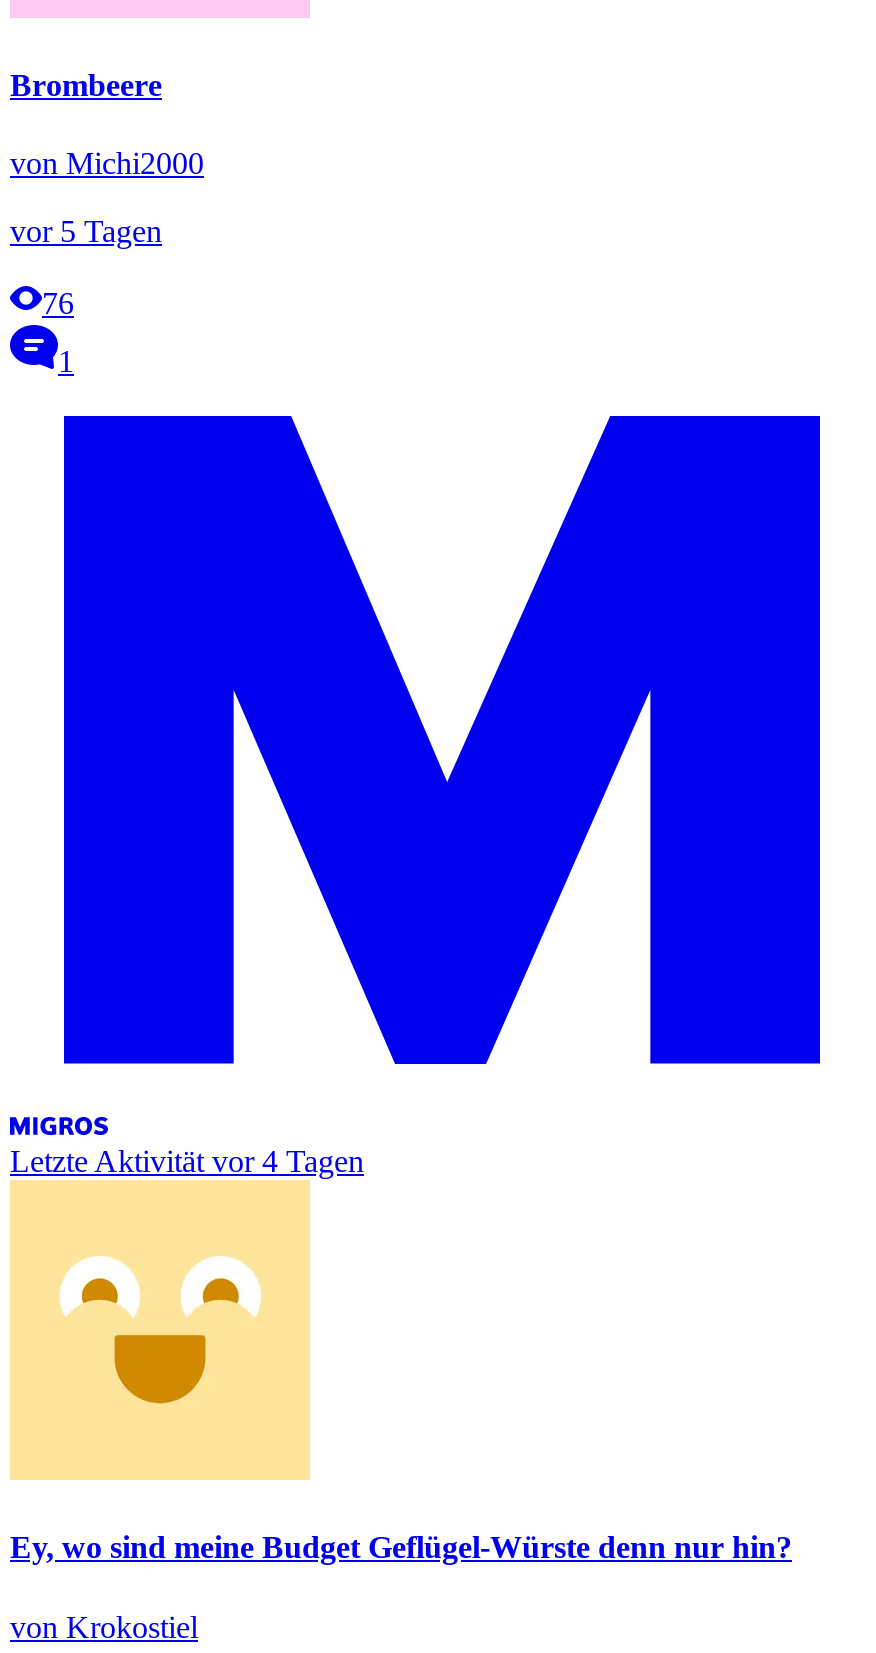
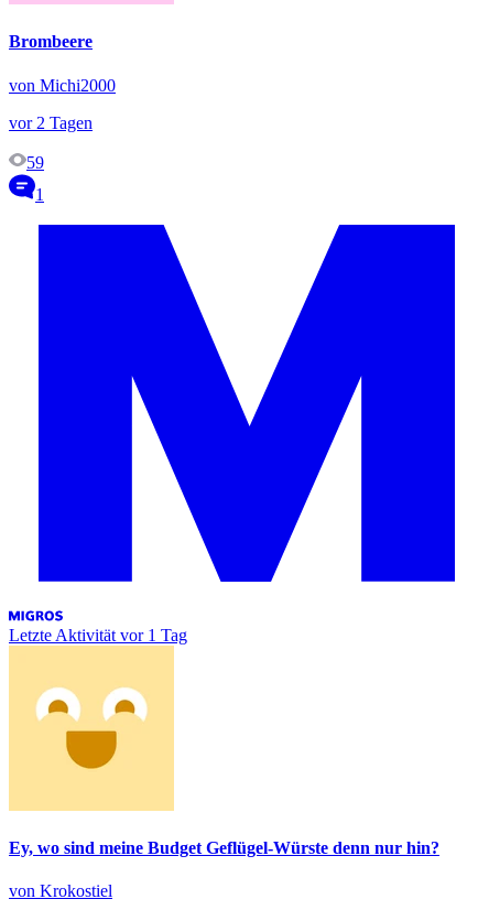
- vor 5 Tagen
+ vor 2 Tagen

- 76
+ 59

- Letzte Aktivität vor 4 Tagen
+ Letzte Aktivität vor 1 Tag
